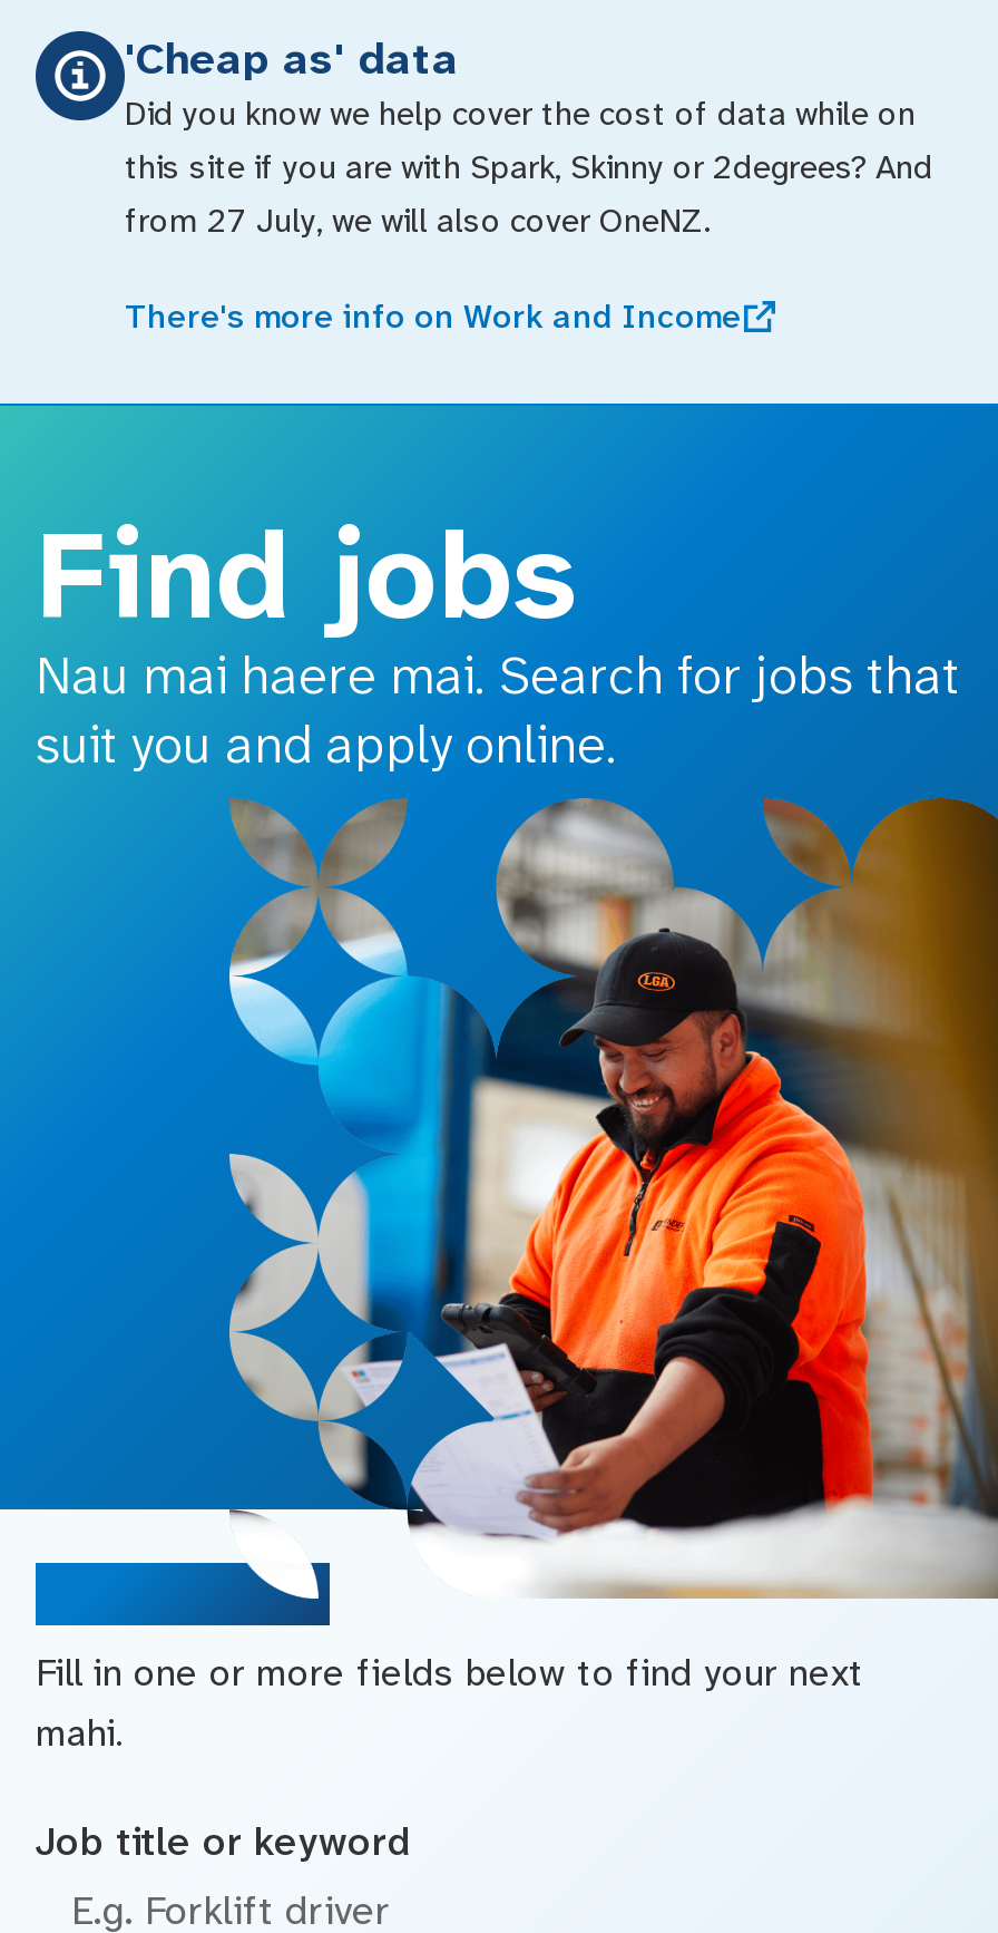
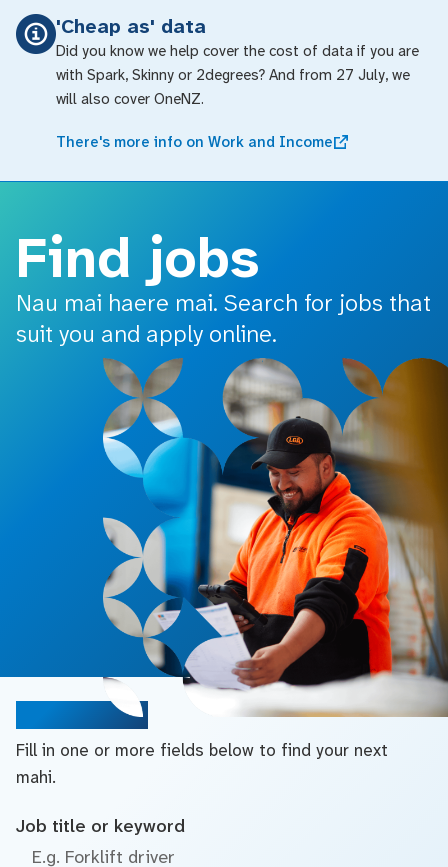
- Did you know we help cover the cost of data while on
- this site if you are with Spark, Skinny or 2degrees? And
- from 27 July, we will also cover OneNZ.
+ Did you know we help cover the cost of data if you are
+ with Spark, Skinny or 2degrees? And from 27 July, we
+ will also cover OneNZ.
